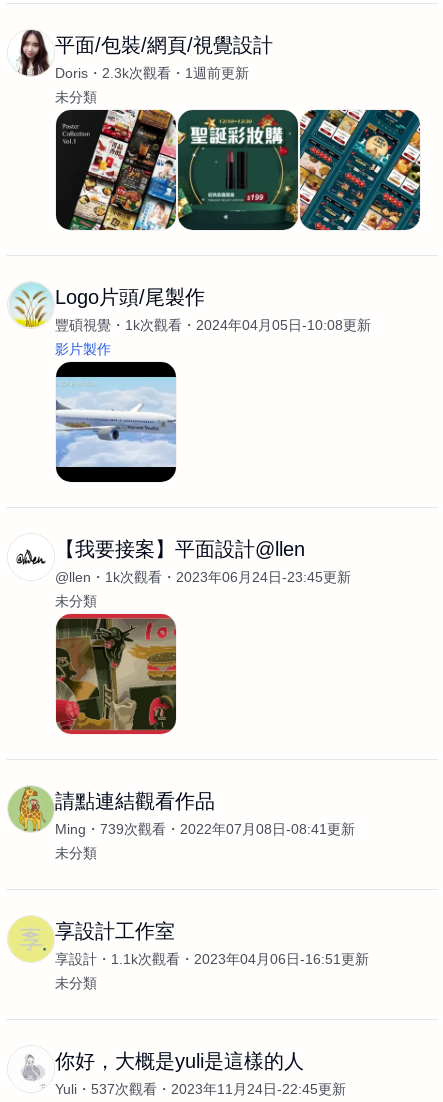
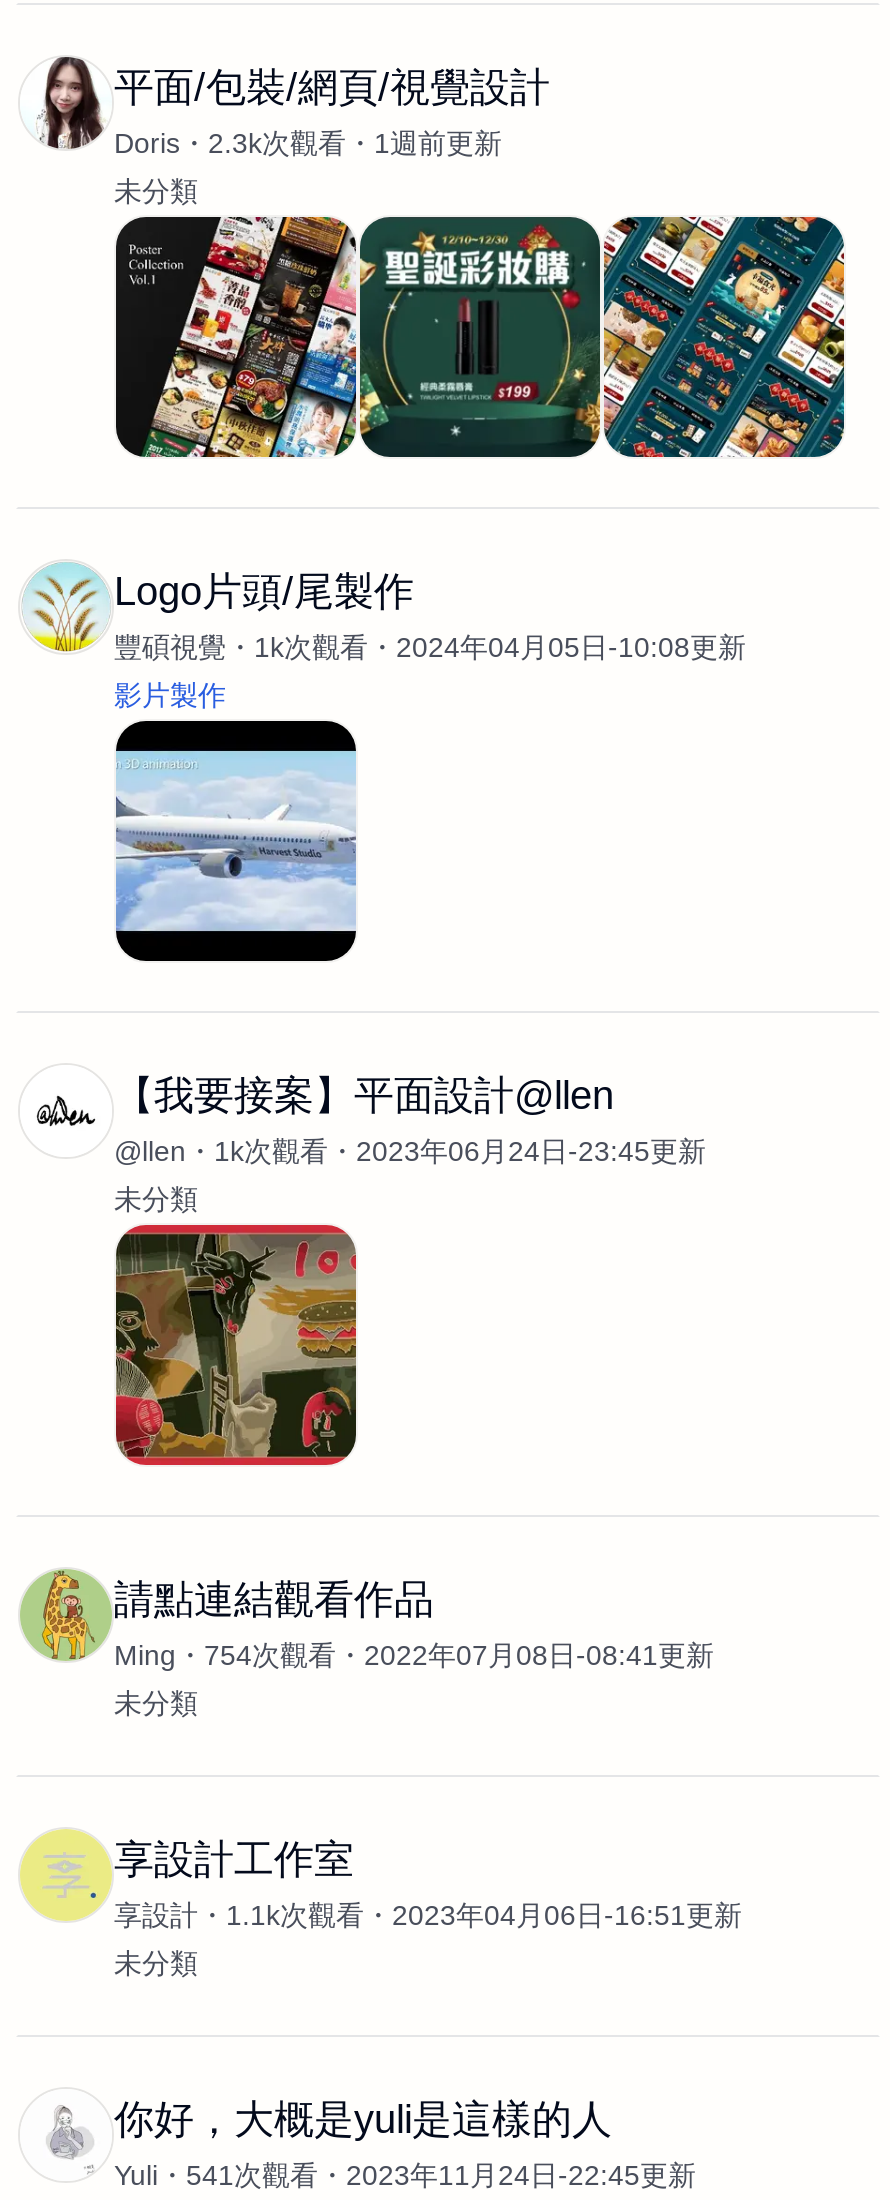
- Ming 739次觀看 2022年07月08日-08:41更新
+ Ming 754次觀看 2022年07月08日-08:41更新

- Yuli 537次觀看 2023年11月24日-22:45更新
+ Yuli 541次觀看 2023年11月24日-22:45更新
